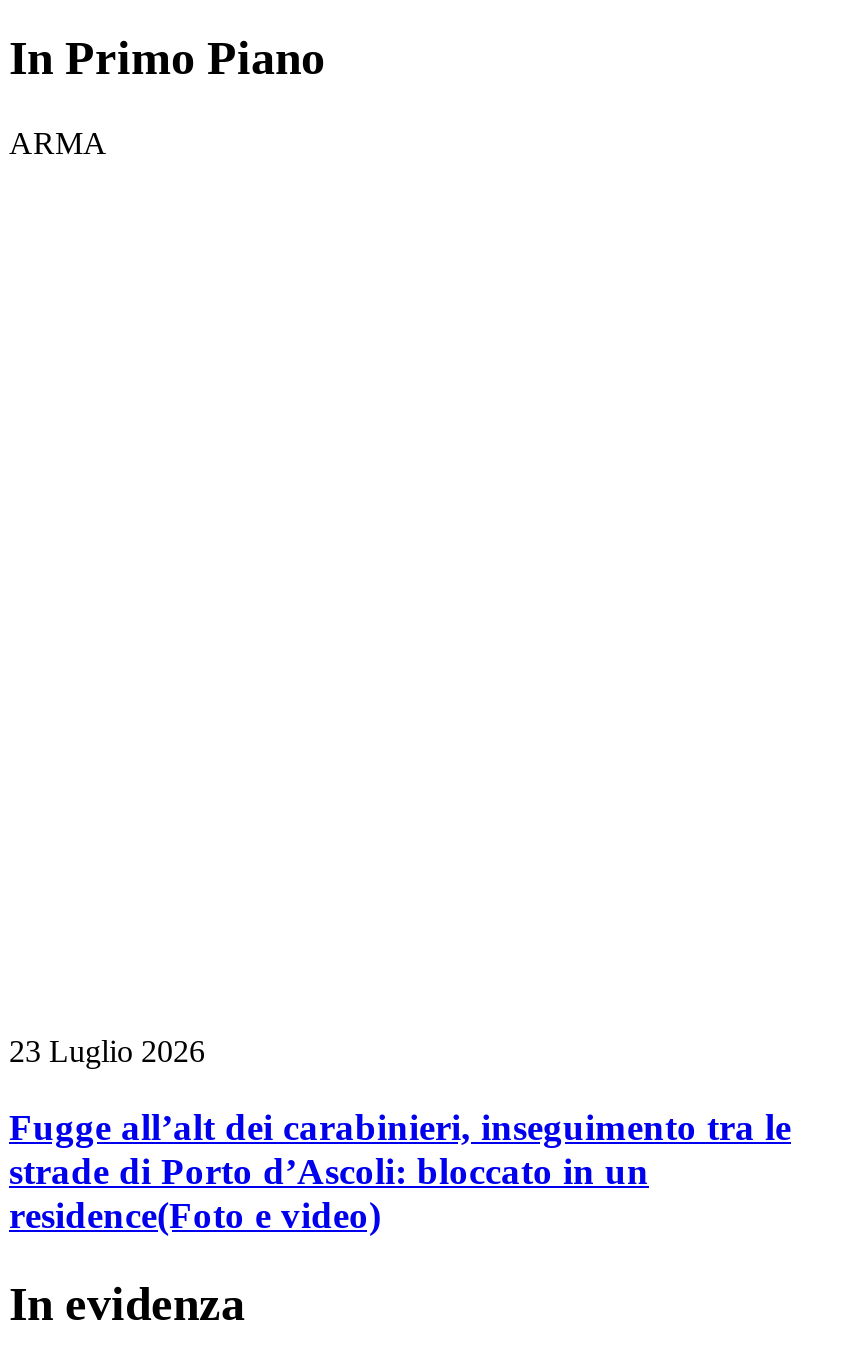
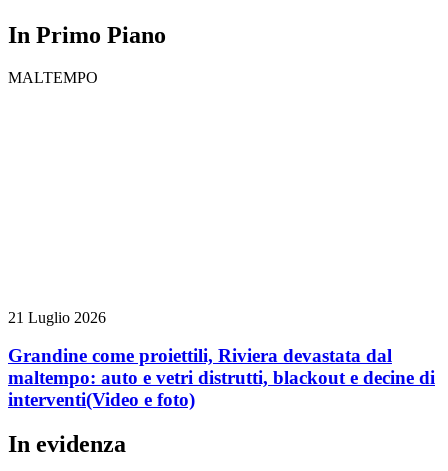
- ARMA
+ MALTEMPO

- 23 Luglio 2026
+ 21 Luglio 2026

- Fugge all’alt dei carabinieri, inseguimento tra le
- strade di Porto d’Ascoli: bloccato in un
- residence(Foto e video)
+ Grandine come proiettili, Riviera devastata dal
+ maltempo: auto e vetri distrutti, blackout e decine di
+ interventi(Video e foto)
